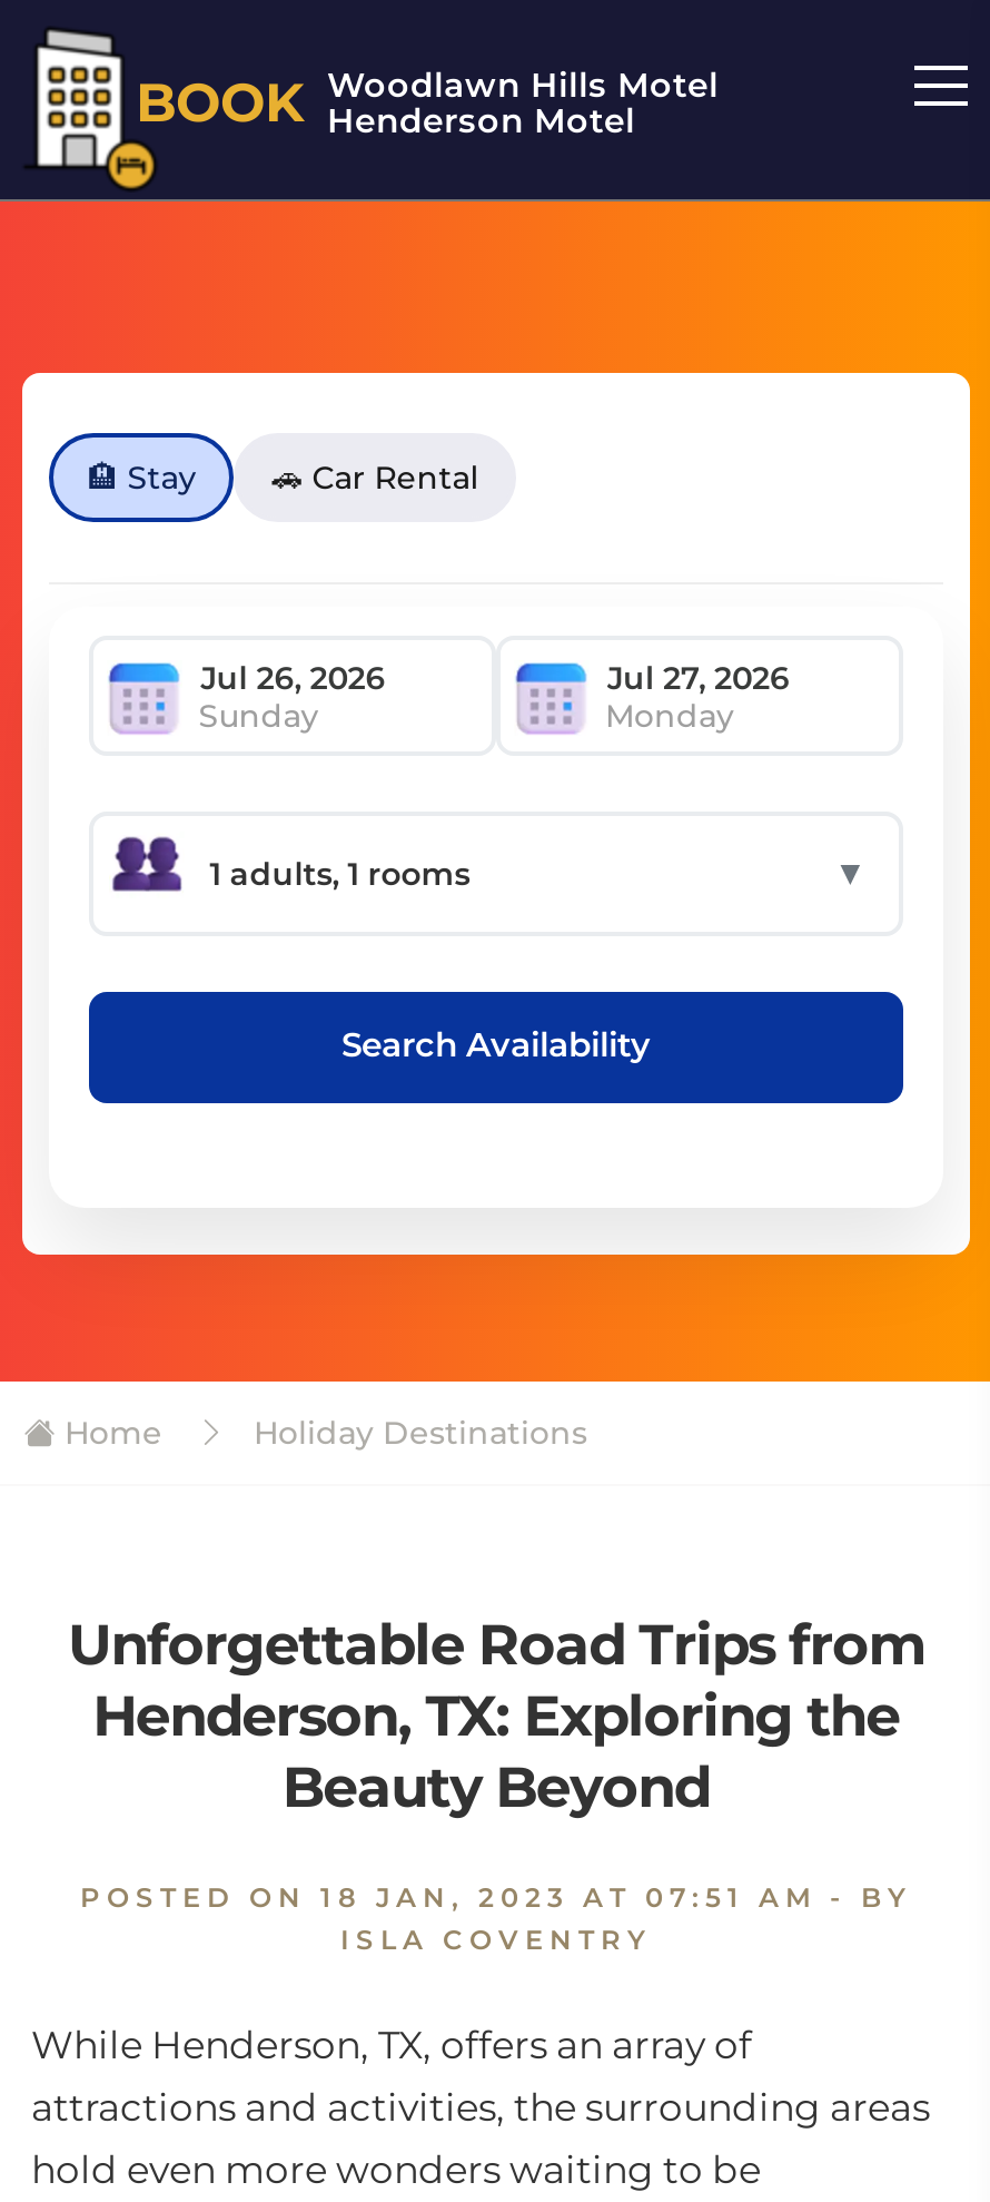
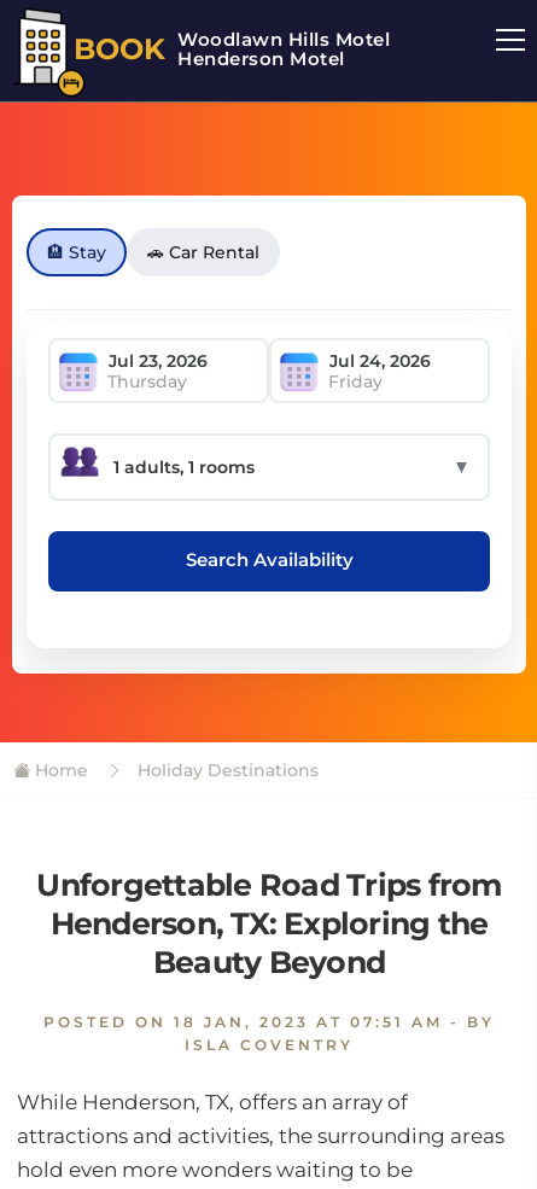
- Sunday
- Monday
+ Thursday
+ Friday
